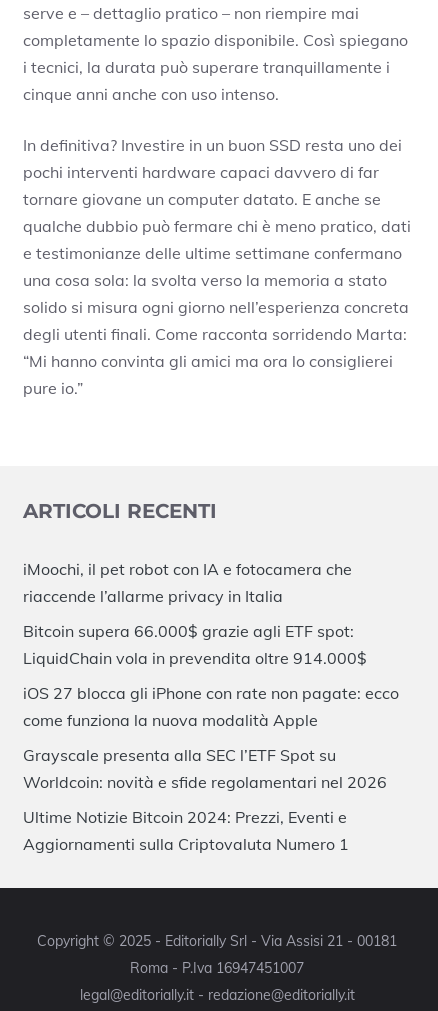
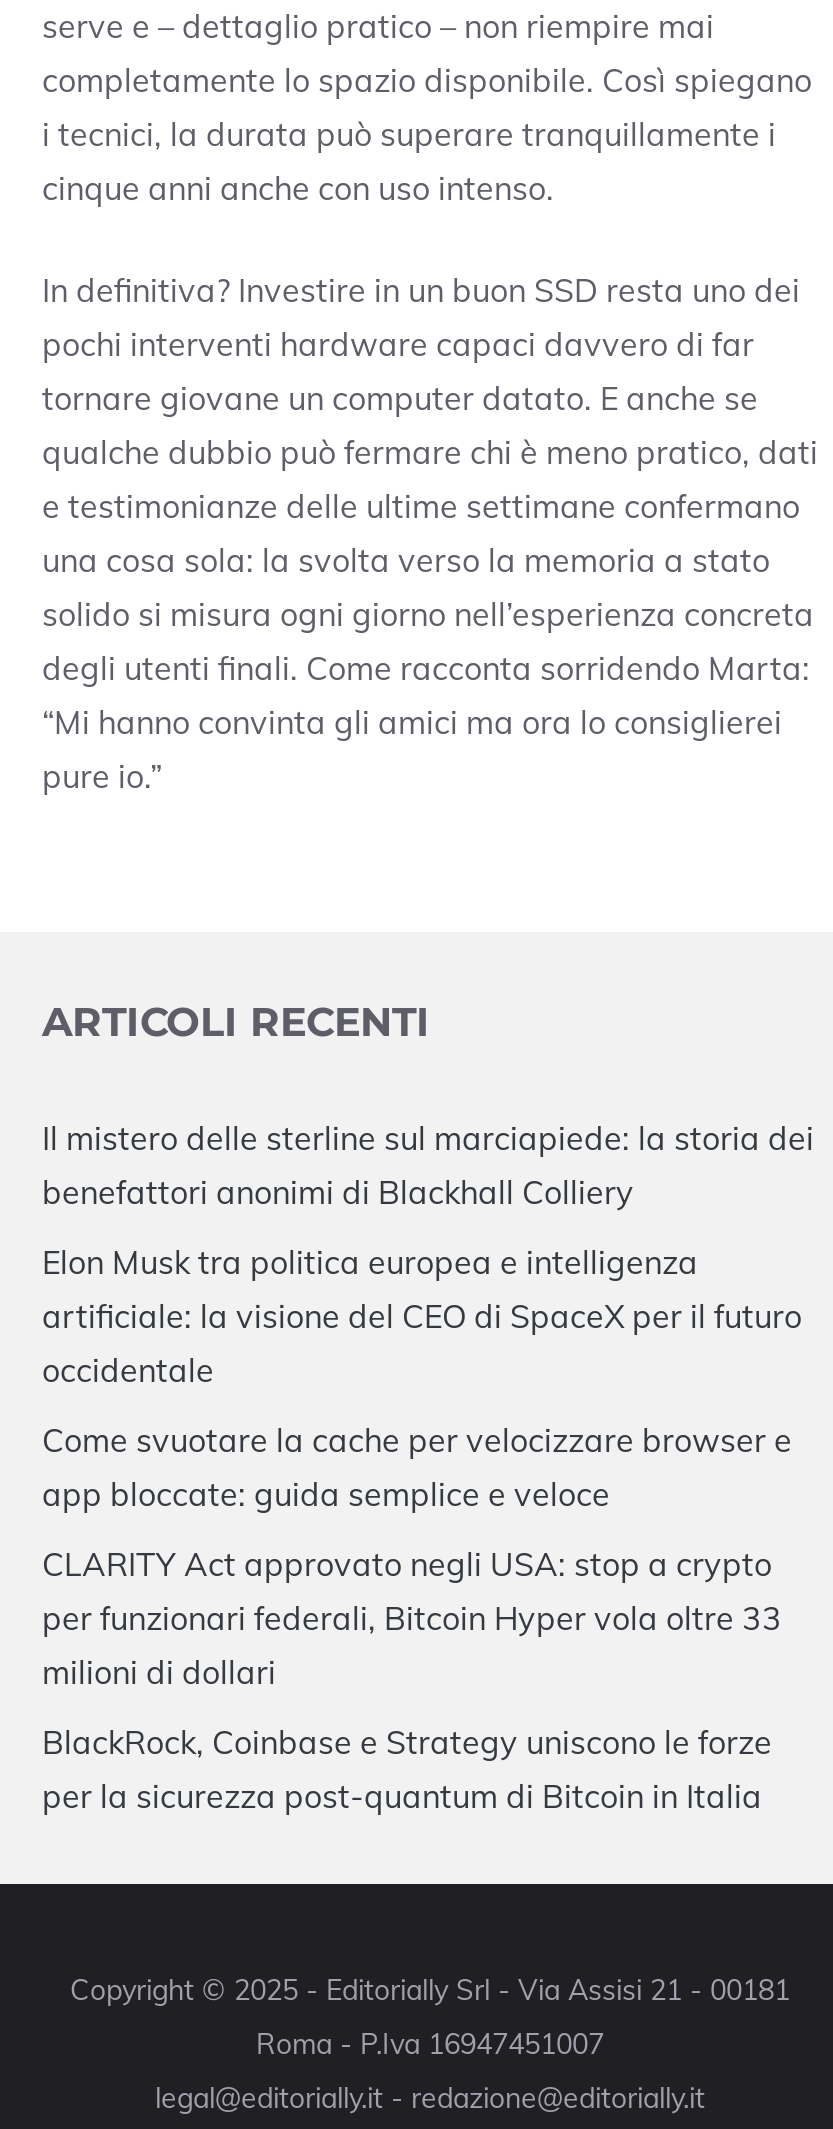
- iMoochi, il pet robot con IA e fotocamera che
- riaccende l’allarme privacy in Italia
+ Il mistero delle sterline sul marciapiede: la storia dei
+ benefattori anonimi di Blackhall Colliery

- Bitcoin supera 66.000$ grazie agli ETF spot:
- LiquidChain vola in prevendita oltre 914.000$
+ Elon Musk tra politica europea e intelligenza
+ artificiale: la visione del CEO di SpaceX per il futuro
+ occidentale

- iOS 27 blocca gli iPhone con rate non pagate: ecco
- come funziona la nuova modalità Apple
+ Come svuotare la cache per velocizzare browser e
+ app bloccate: guida semplice e veloce

- Grayscale presenta alla SEC l’ETF Spot su
- Worldcoin: novità e sfide regolamentari nel 2026
+ CLARITY Act approvato negli USA: stop a crypto
+ per funzionari federali, Bitcoin Hyper vola oltre 33
+ milioni di dollari

- Ultime Notizie Bitcoin 2024: Prezzi, Eventi e
- Aggiornamenti sulla Criptovaluta Numero 1
+ BlackRock, Coinbase e Strategy uniscono le forze
+ per la sicurezza post-quantum di Bitcoin in Italia
